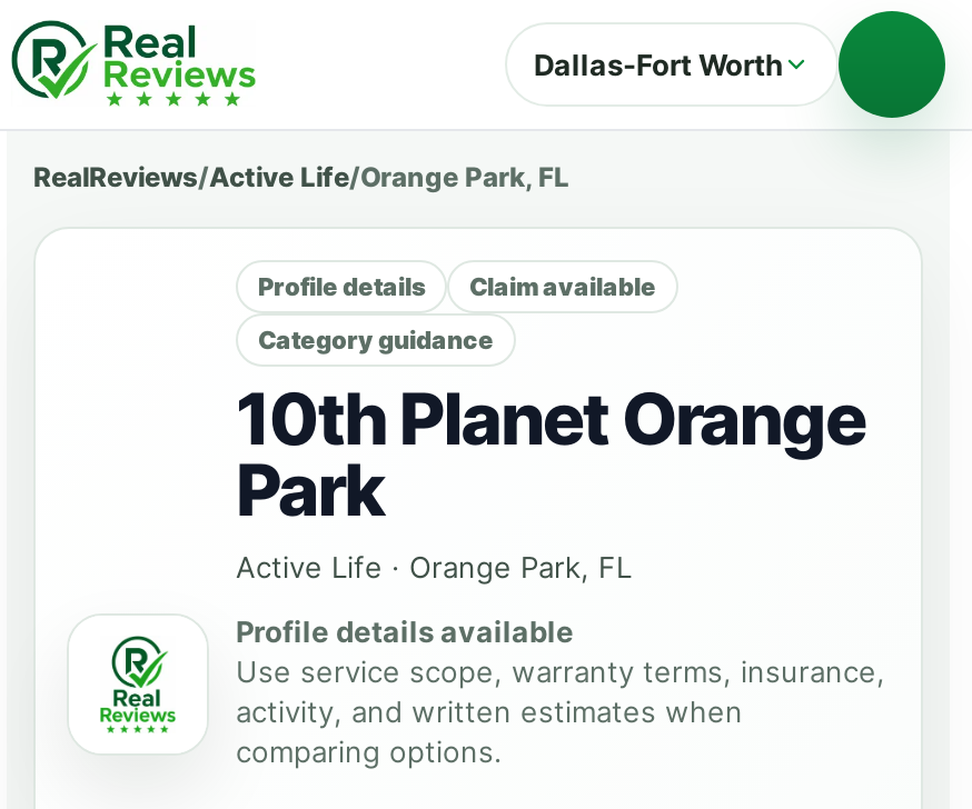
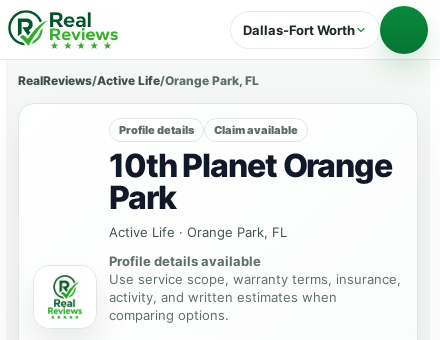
- Category guidance

- [image]
+ [image]
